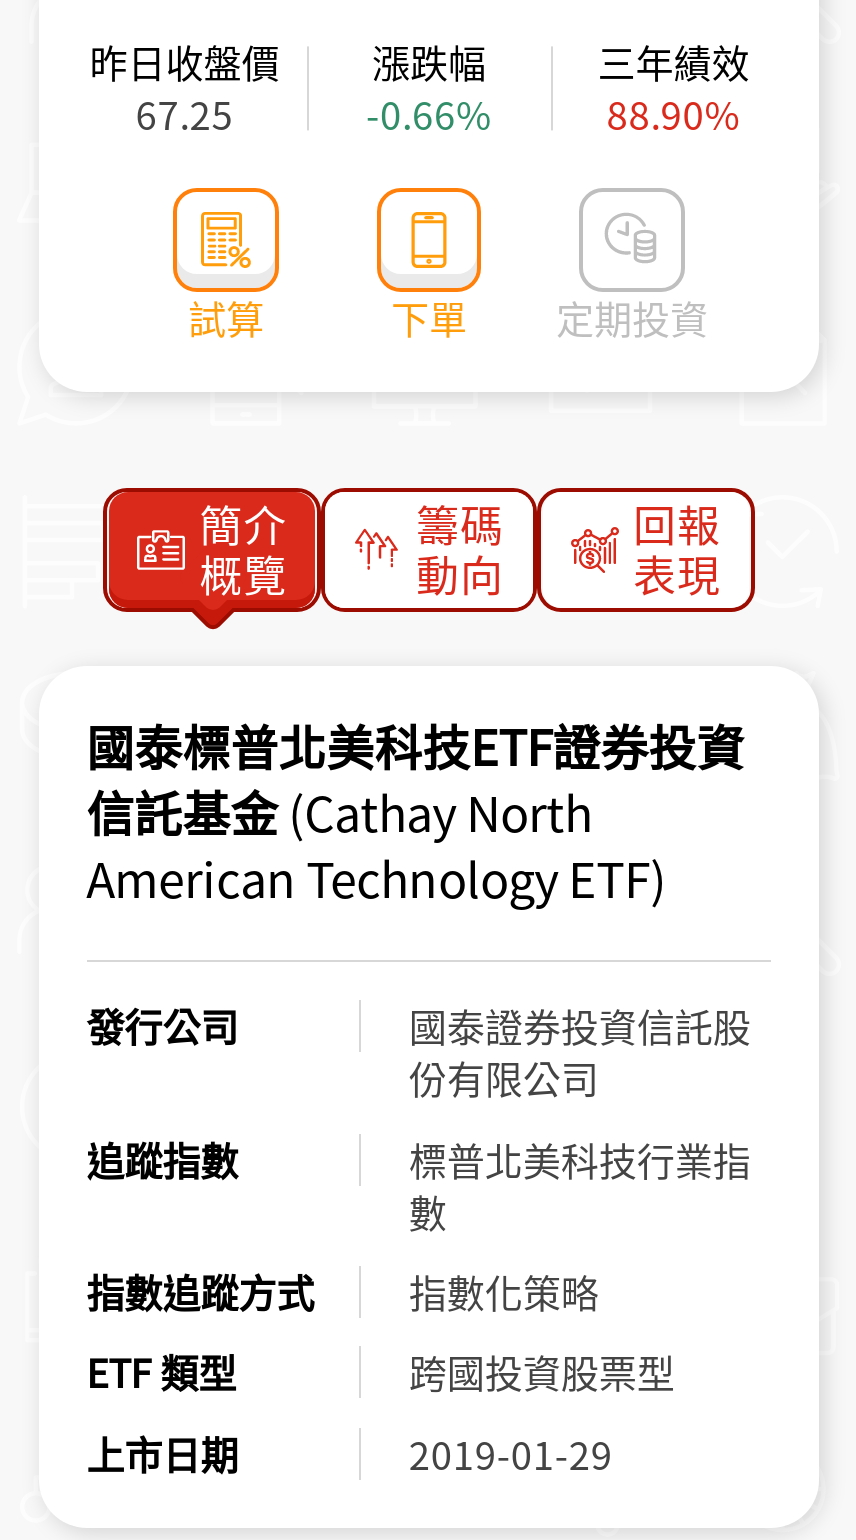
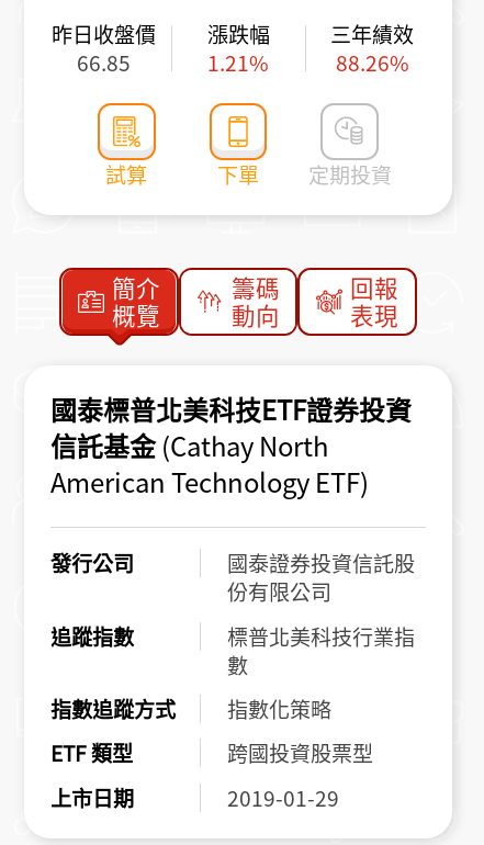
- 67.25
+ 66.85

- -0.66%
+ 1.21%

- 88.90%
+ 88.26%
